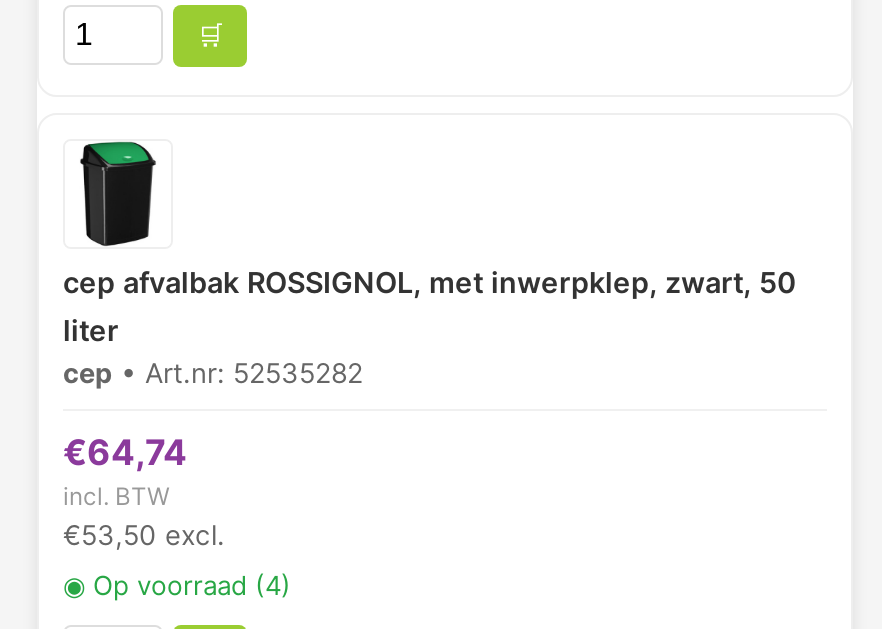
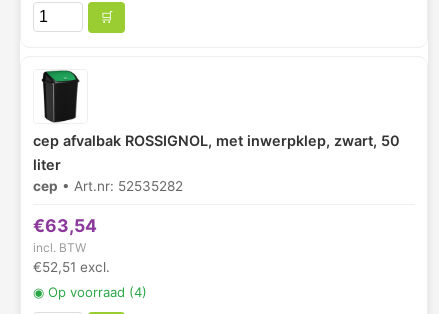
- €64,74
+ €63,54

- €53,50 excl.
+ €52,51 excl.
